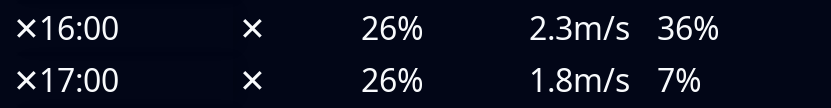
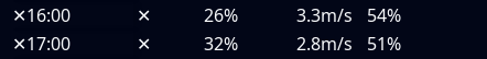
- 2.3m/s 36%
+ 3.3m/s 54%

- 26%
- 1.8m/s 7%
+ 32%
+ 2.8m/s 51%
